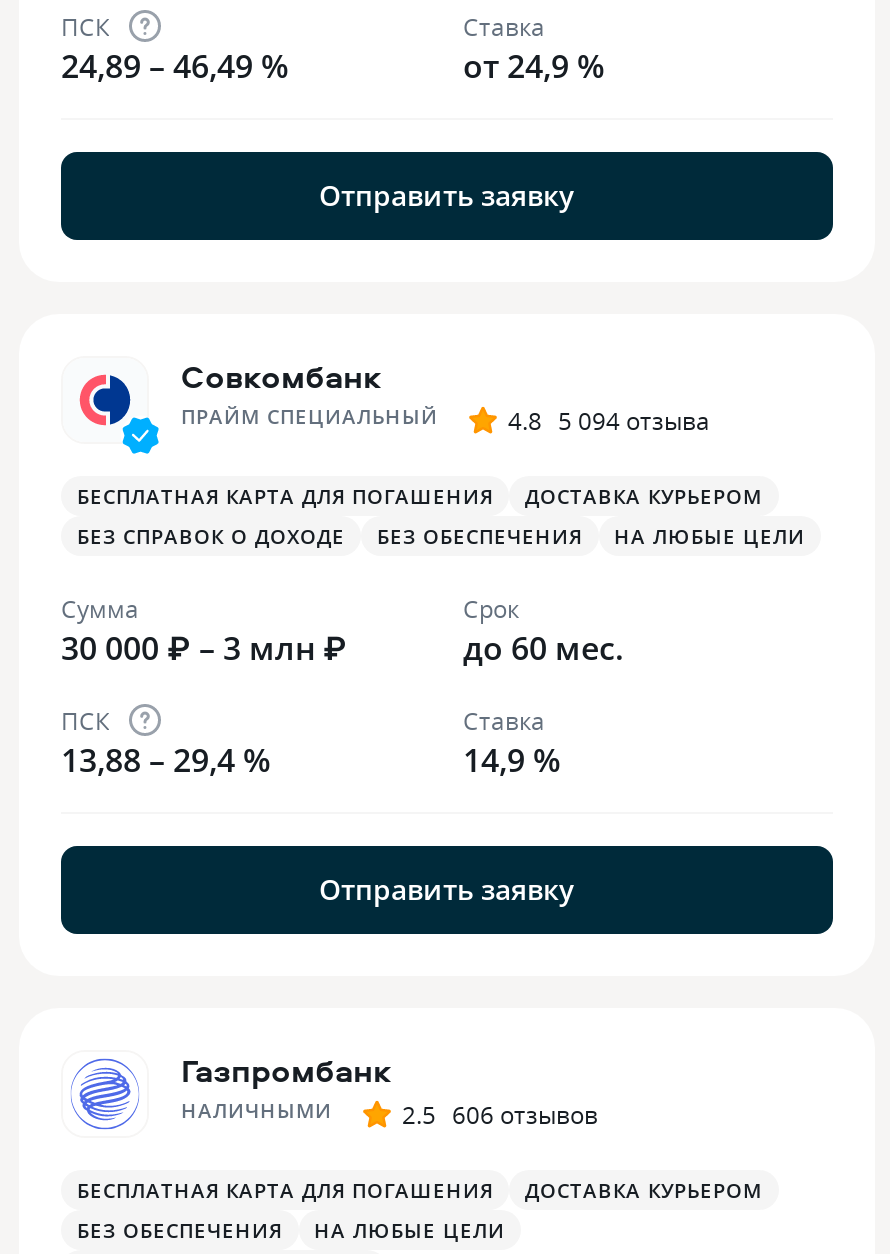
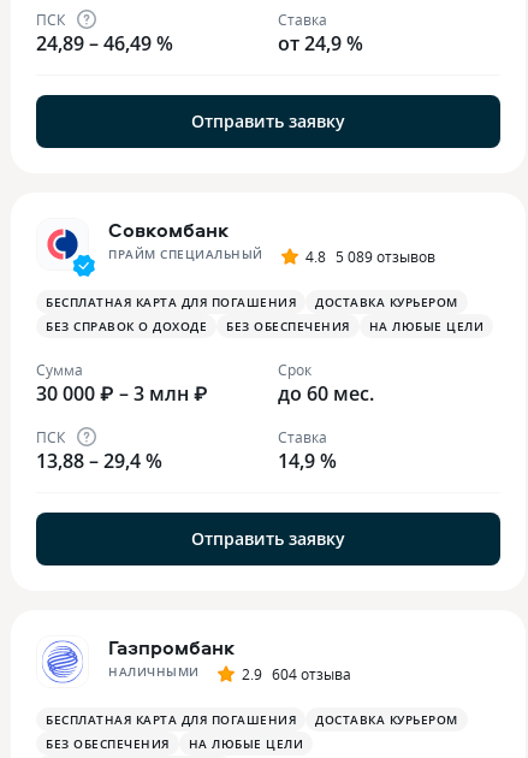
- 4.8 5 094 отзыва
+ 4.8 5 089 отзывов

- 2.5 606 отзывов
+ 2.9 604 отзыва
